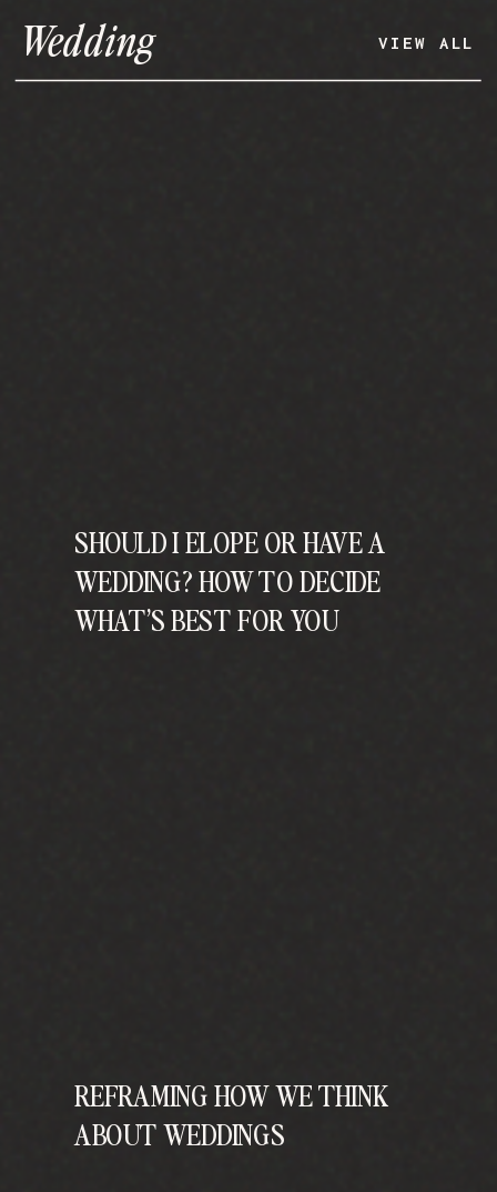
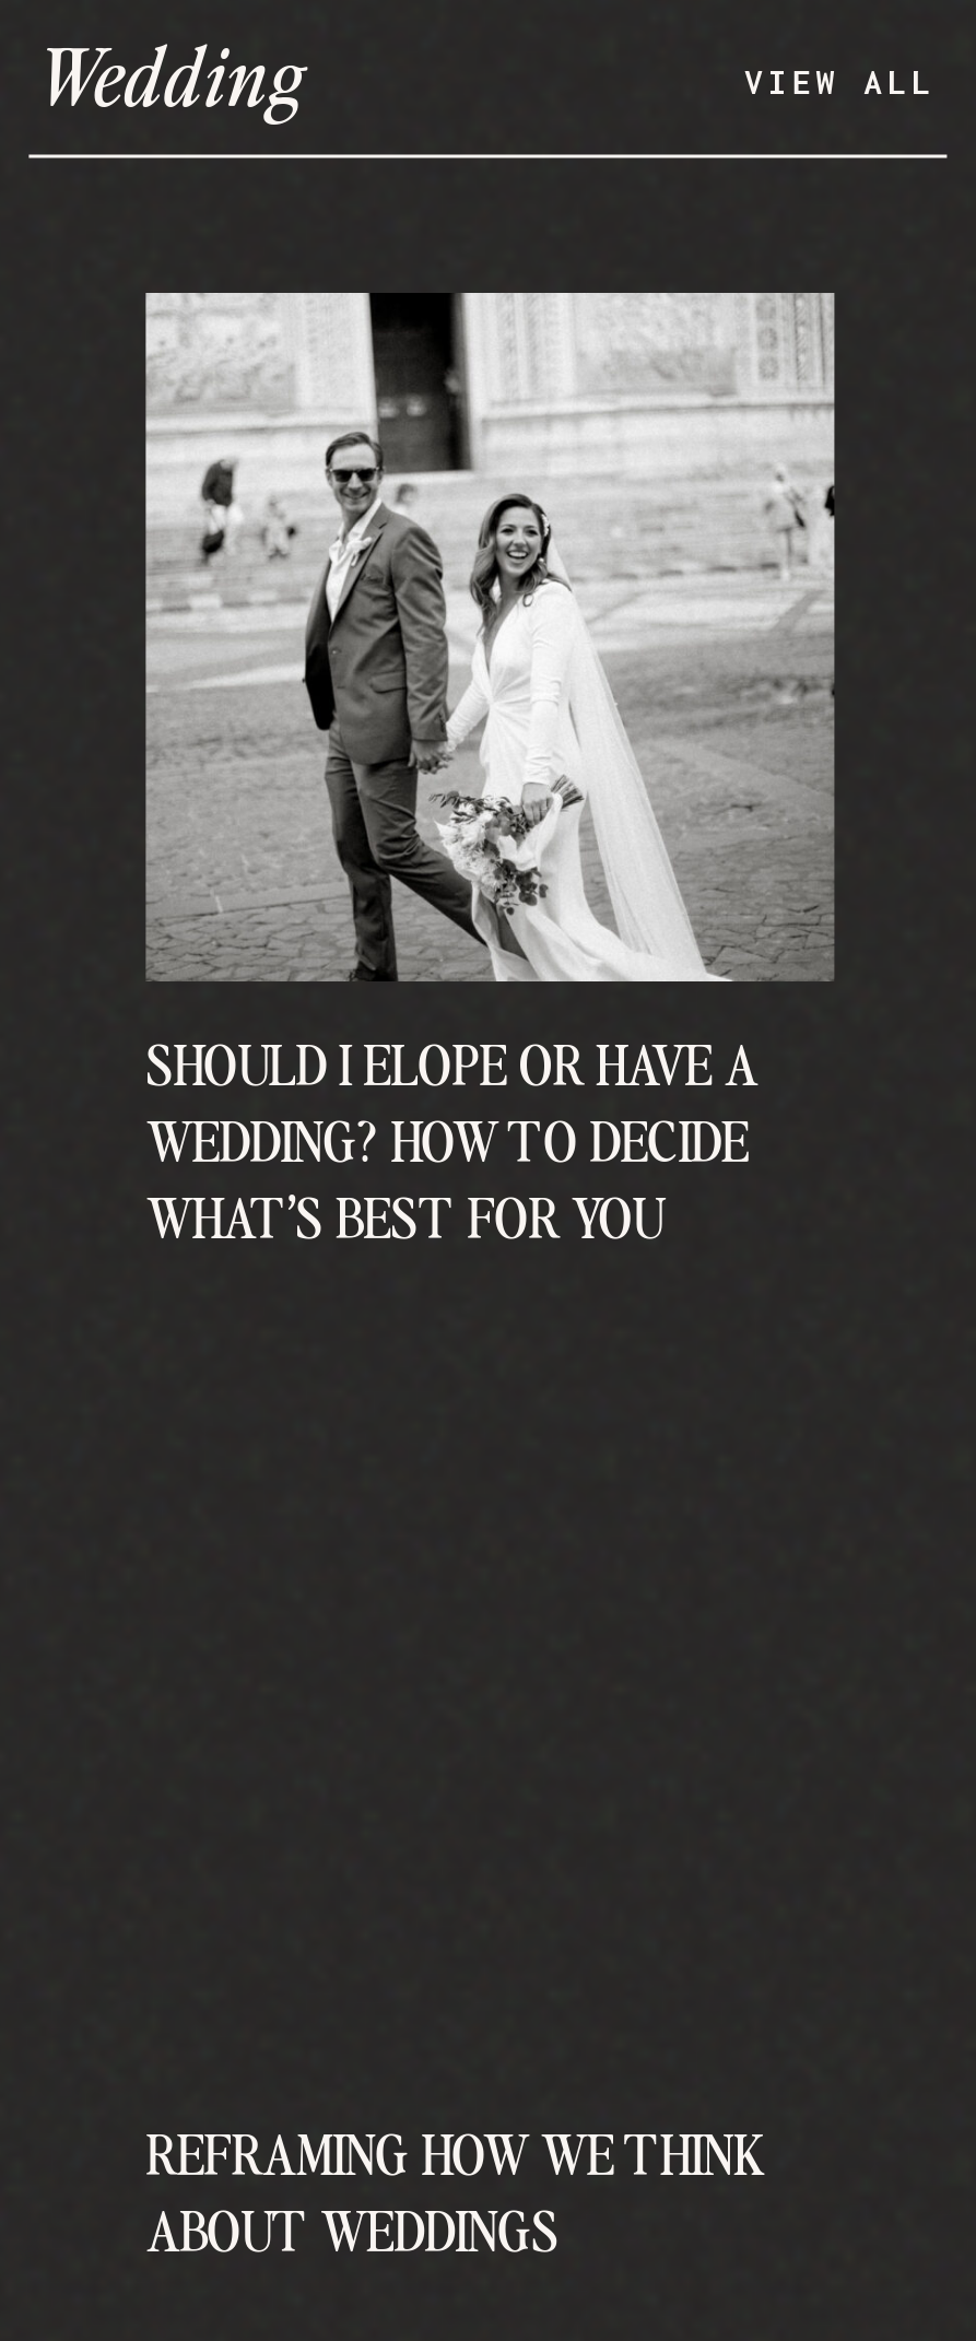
+ [image]
